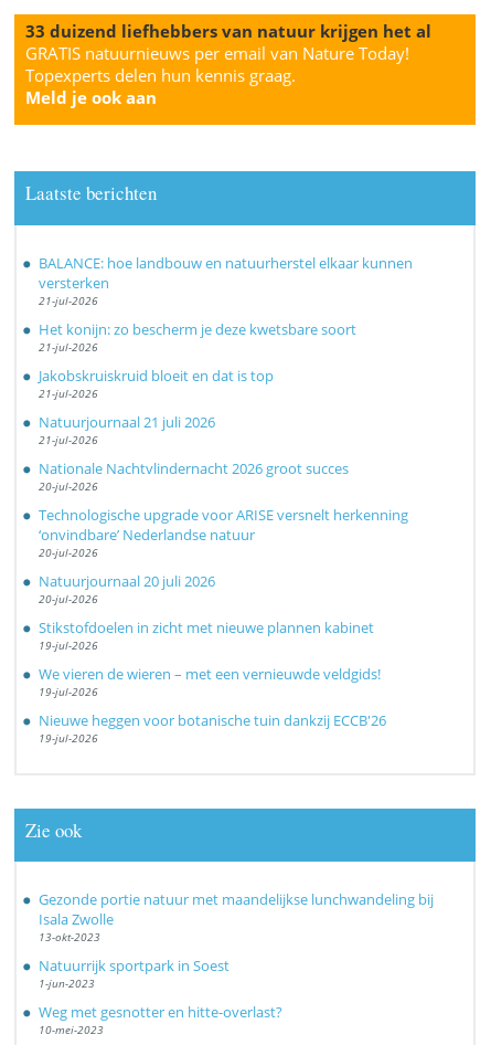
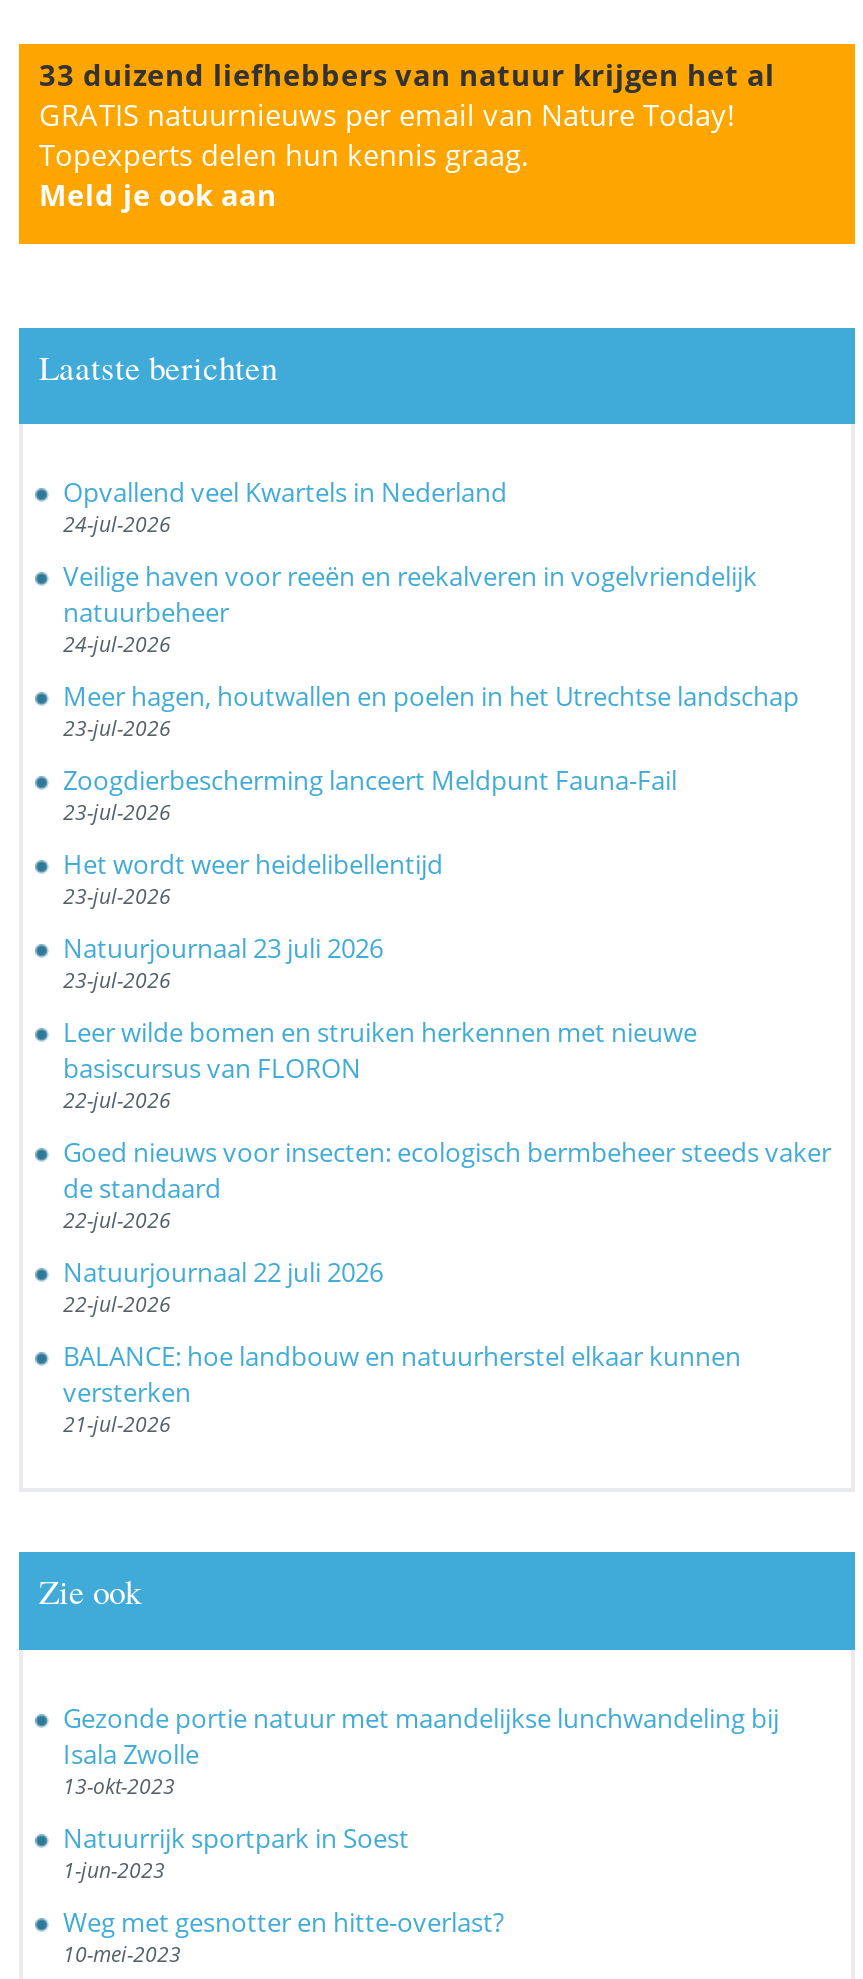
+ Opvallend veel Kwartels in Nederland
+ 24-jul-2026
+ Veilige haven voor reeën en reekalveren in vogelvriendelijk
+ natuurbeheer
+ 24-jul-2026
+ Meer hagen, houtwallen en poelen in het Utrechtse landschap
+ 23-jul-2026
+ Zoogdierbescherming lanceert Meldpunt Fauna-Fail
+ 23-jul-2026
+ Het wordt weer heidelibellentijd
+ 23-jul-2026
+ Natuurjournaal 23 juli 2026
+ 23-jul-2026
+ Leer wilde bomen en struiken herkennen met nieuwe
+ basiscursus van FLORON
+ 22-jul-2026
+ Goed nieuws voor insecten: ecologisch bermbeheer steeds vaker
+ de standaard
+ 22-jul-2026
+ Natuurjournaal 22 juli 2026
+ 22-jul-2026

moved down: BALANCE: hoe landbouw en natuurherstel elkaar kunnen | versterken | 21-jul-2026

- Het konijn: zo bescherm je deze kwetsbare soort
- 21-jul-2026
- Jakobskruiskruid bloeit en dat is top
- 21-jul-2026
- Natuurjournaal 21 juli 2026
- 21-jul-2026
- Nationale Nachtvlindernacht 2026 groot succes
- 20-jul-2026
- Technologische upgrade voor ARISE versnelt herkenning
- ‘onvindbare’ Nederlandse natuur
- 20-jul-2026
- Natuurjournaal 20 juli 2026
- 20-jul-2026
- Stikstofdoelen in zicht met nieuwe plannen kabinet
- 19-jul-2026
- We vieren de wieren – met een vernieuwde veldgids!
- 19-jul-2026
- Nieuwe heggen voor botanische tuin dankzij ECCB'26
- 19-jul-2026
